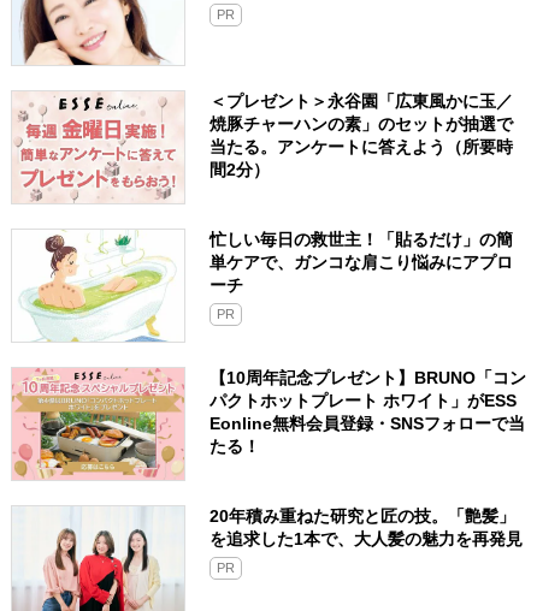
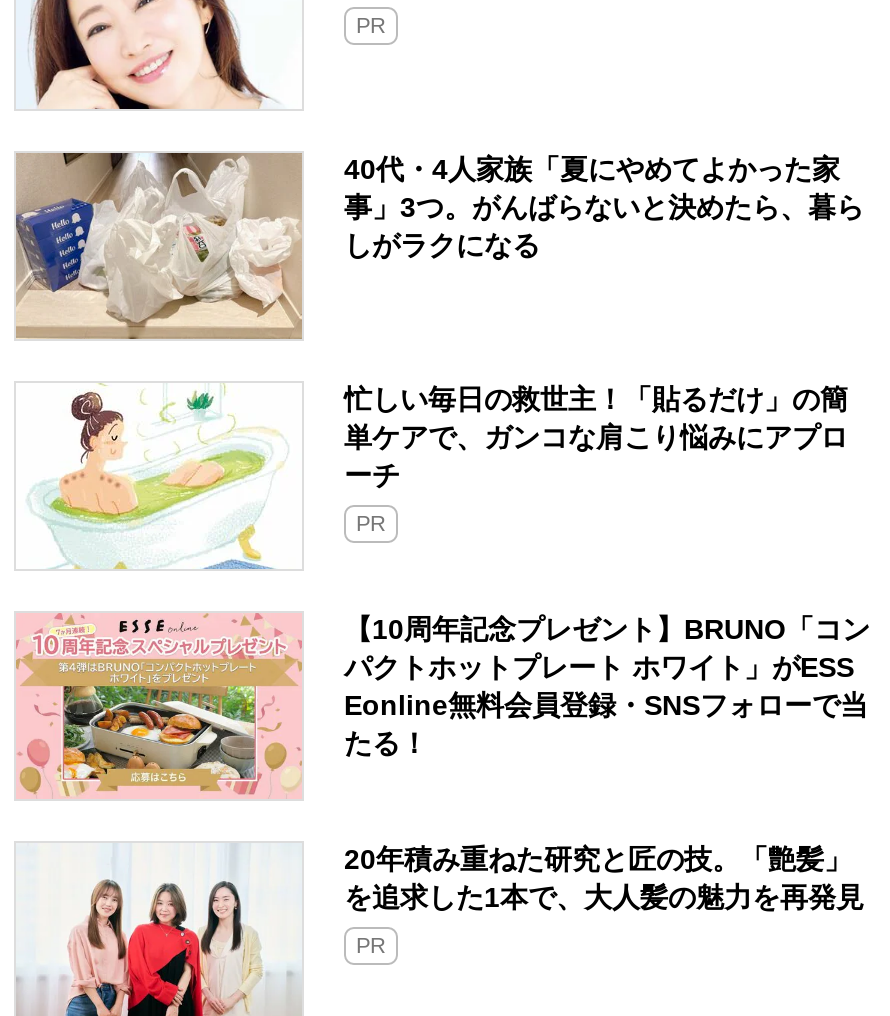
- [image]
- ＜プレゼント＞永谷園「広東風かに玉／
- 焼豚チャーハンの素」のセットが抽選で
- 当たる。アンケートに答えよう（所要時
- 間2分）
+ [image]
+ 40代・4人家族「夏にやめてよかった家
+ 事」3つ。がんばらないと決めたら、暮ら
+ しがラクになる
